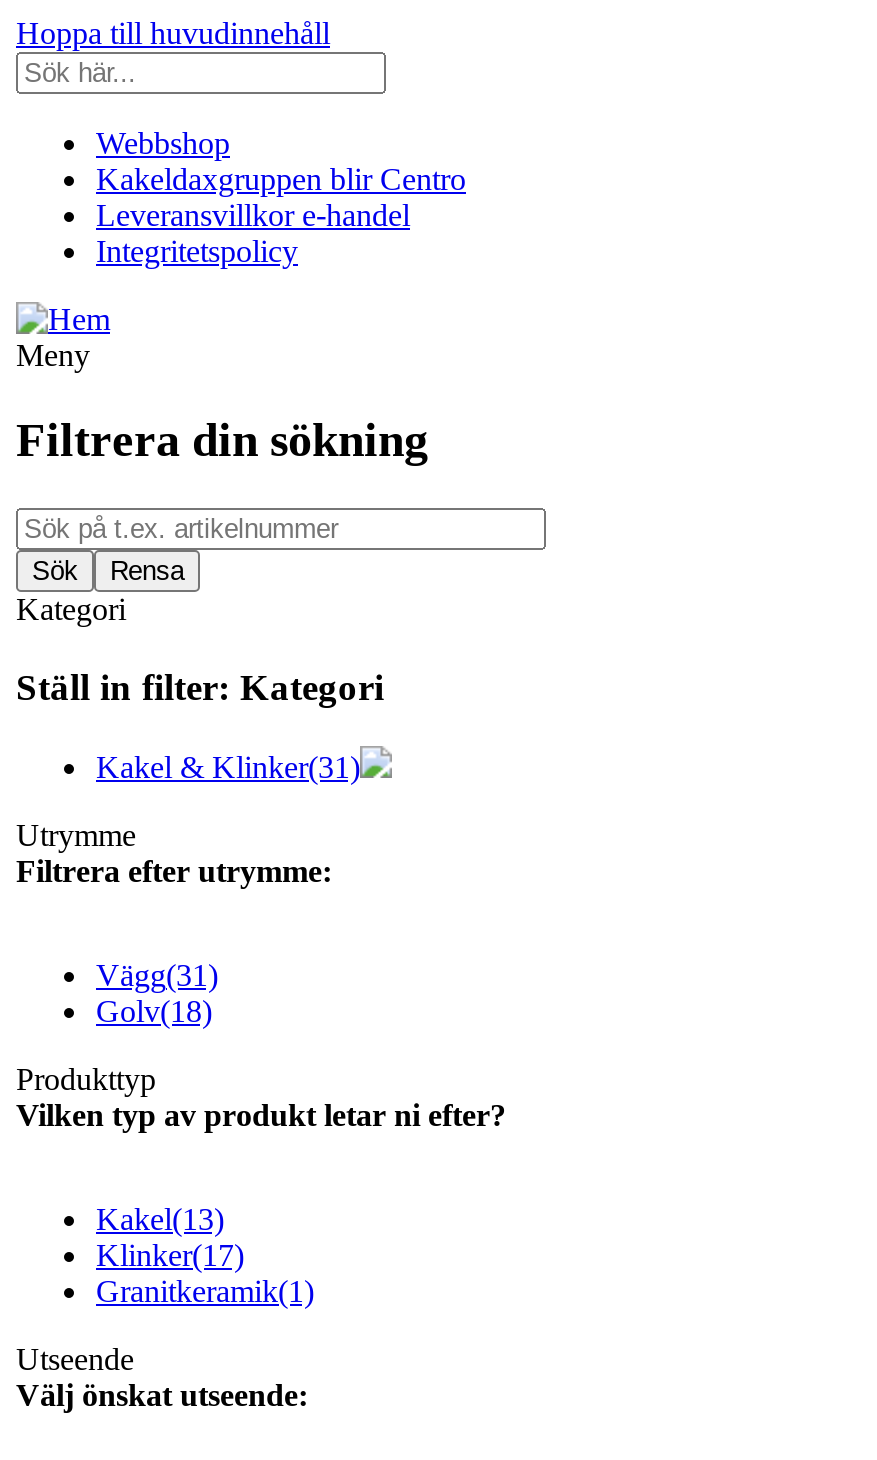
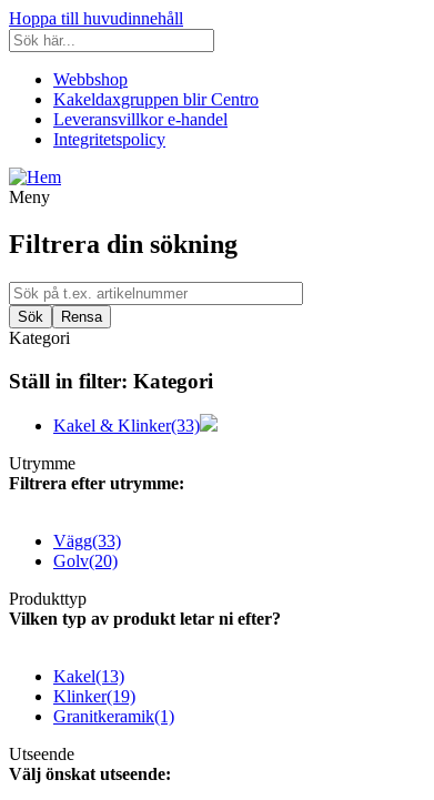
- Kakel & Klinker(31)
+ Kakel & Klinker(33)

- Vägg(31)
+ Vägg(33)

- Golv(18)
+ Golv(20)

- Klinker(17)
+ Klinker(19)
